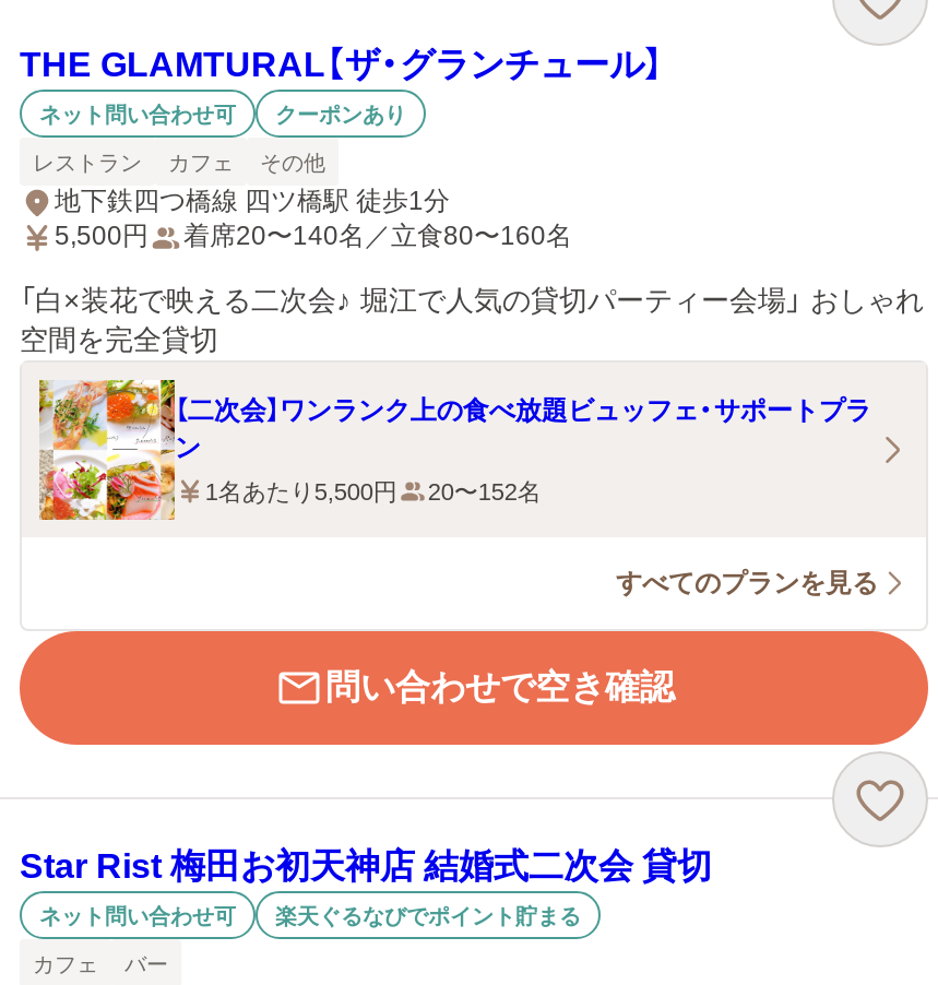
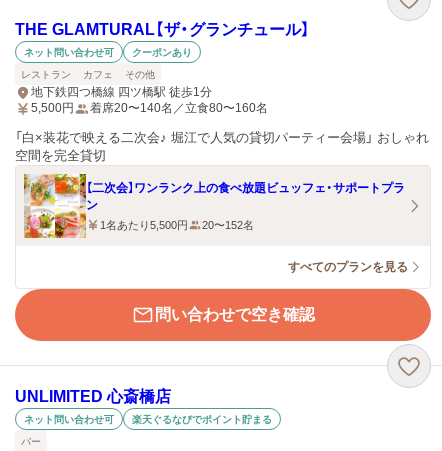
- Star Rist 梅田お初天神店 結婚式二次会 貸切
+ UNLIMITED 心斎橋店

- カフェ
